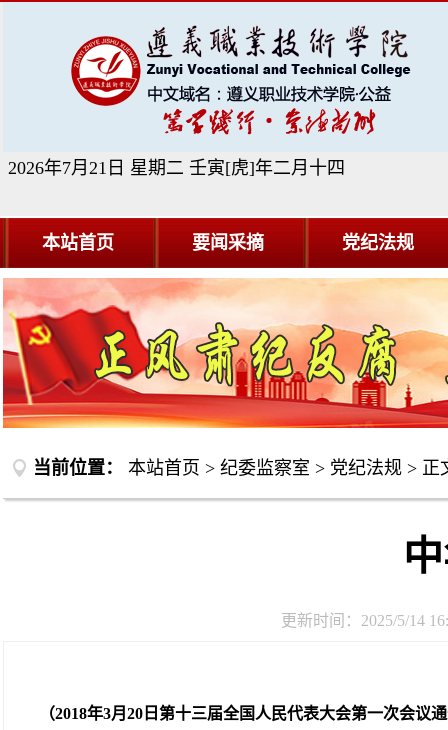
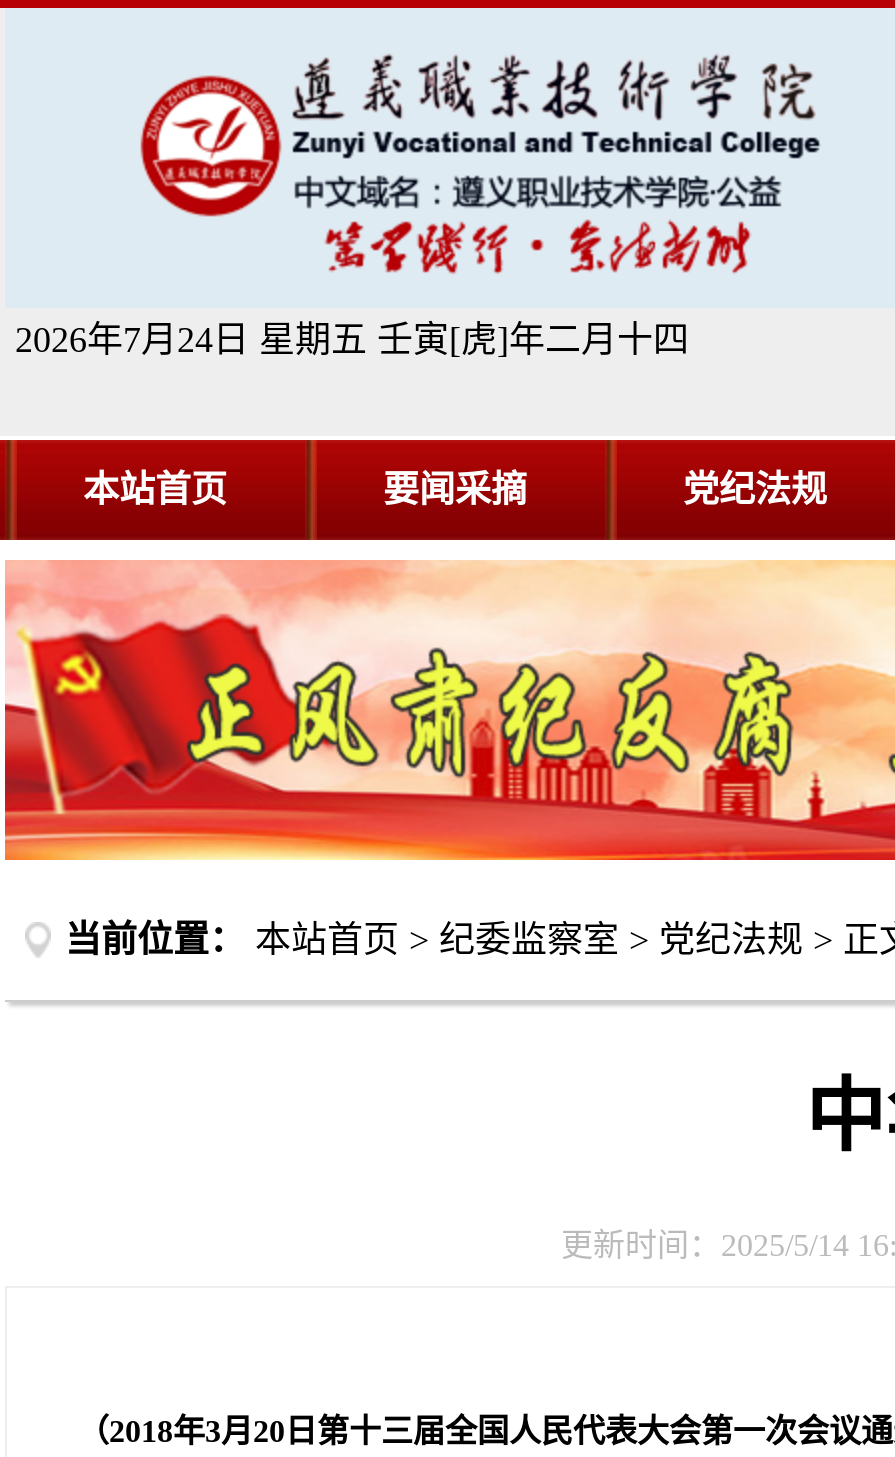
- 2026年7月21日 星期二壬寅[虎]年二月十四
+ 2026年7月24日 星期五壬寅[虎]年二月十四
